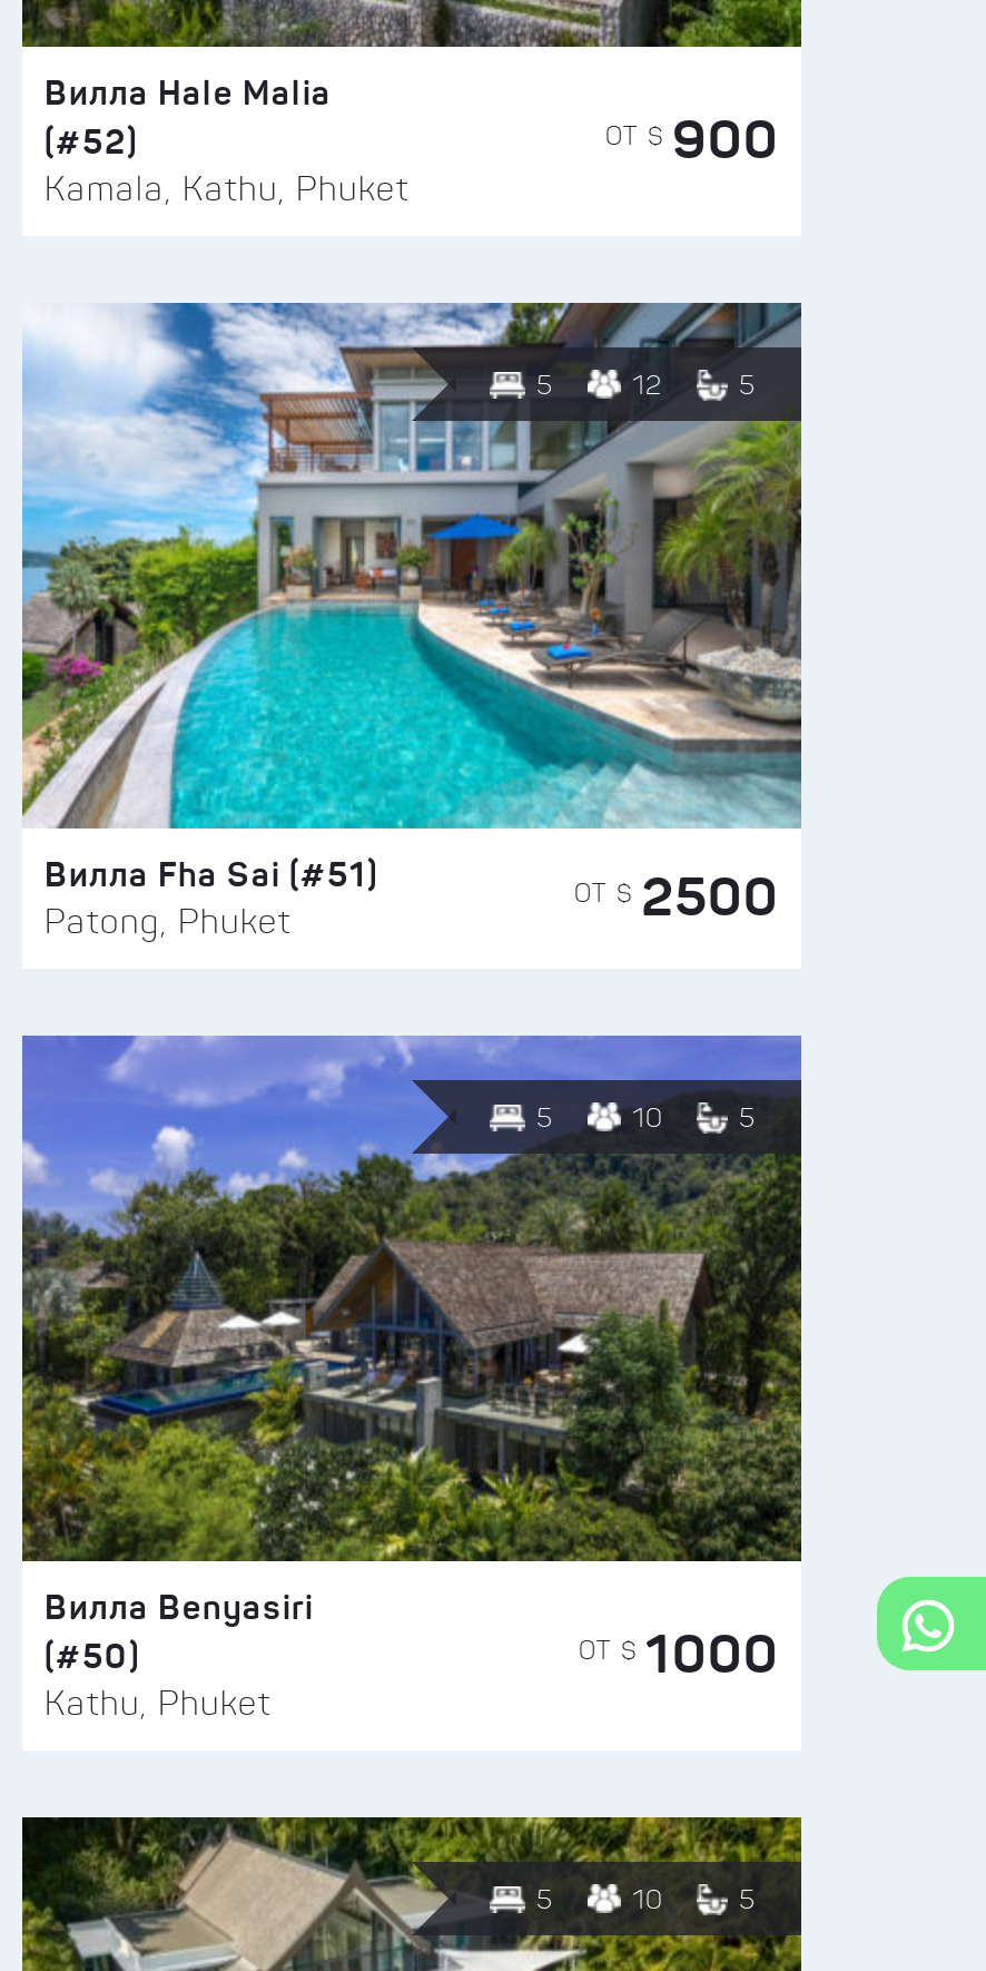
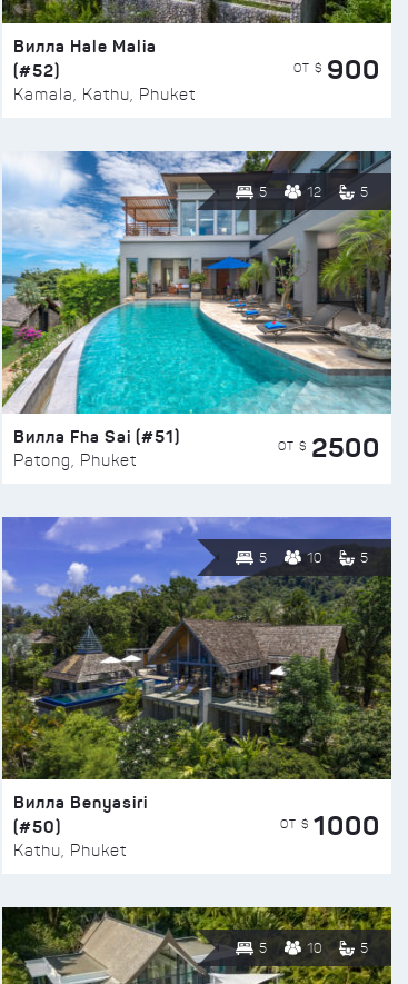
- [image]
